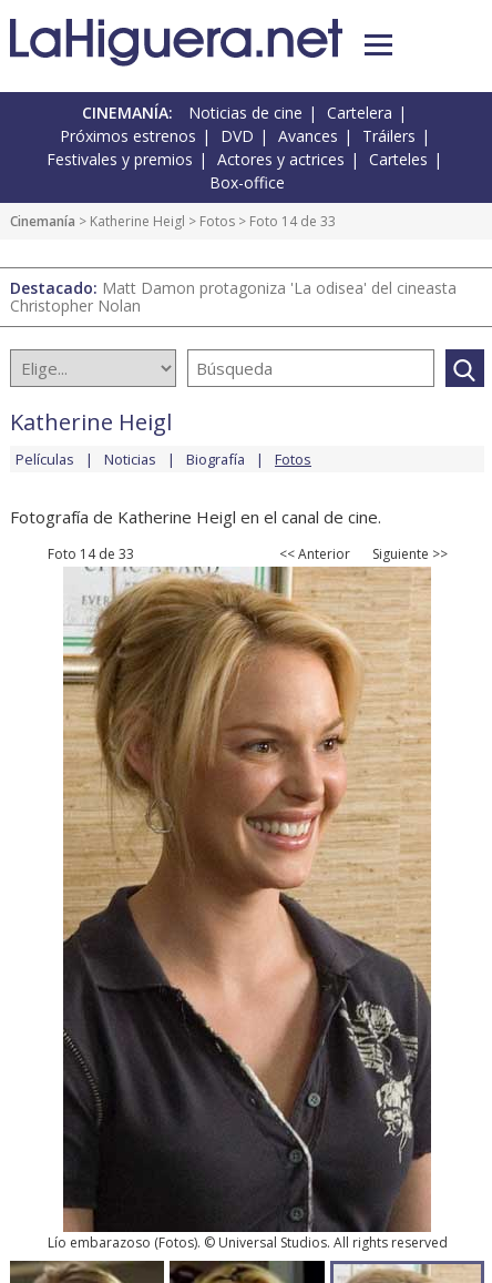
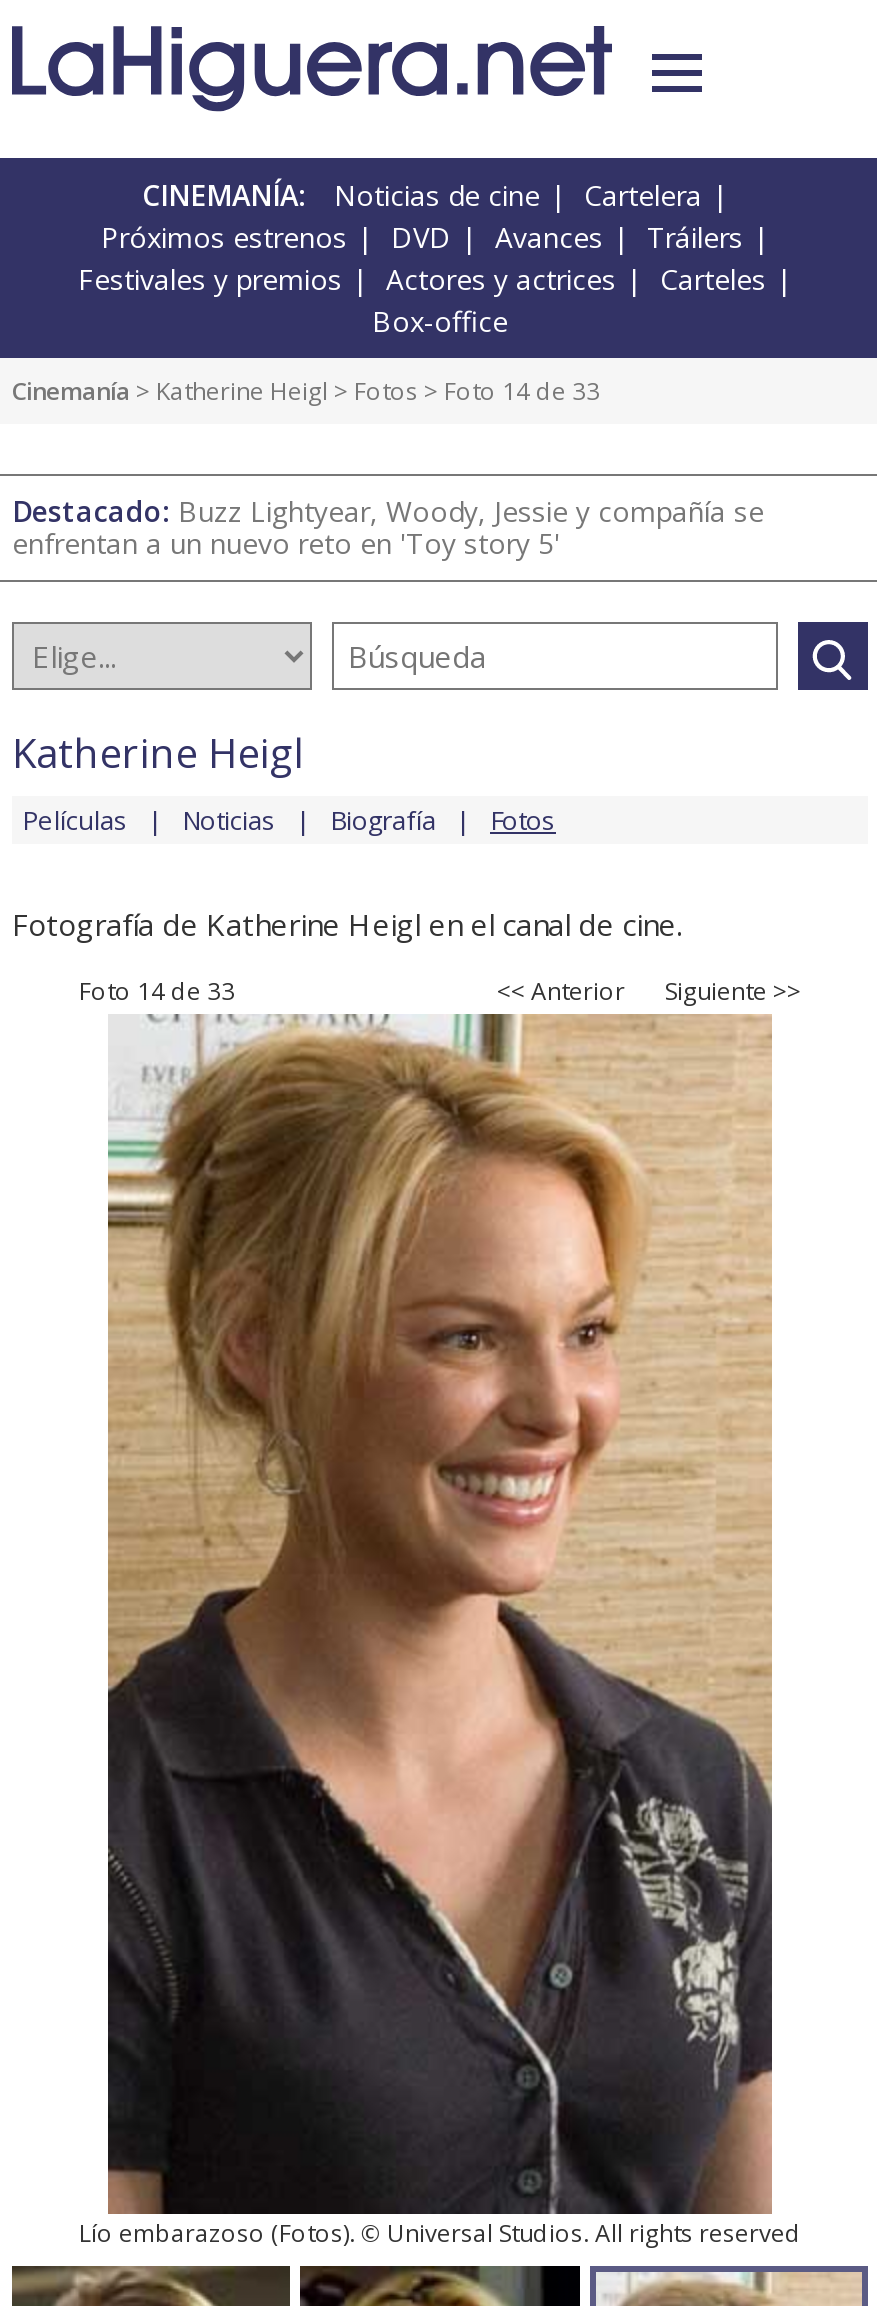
- Destacado: Matt Damon protagoniza 'La odisea' del cineasta
- Christopher Nolan
+ Destacado: Buzz Lightyear, Woody, Jessie y compañía se
+ enfrentan a un nuevo reto en 'Toy story 5'
